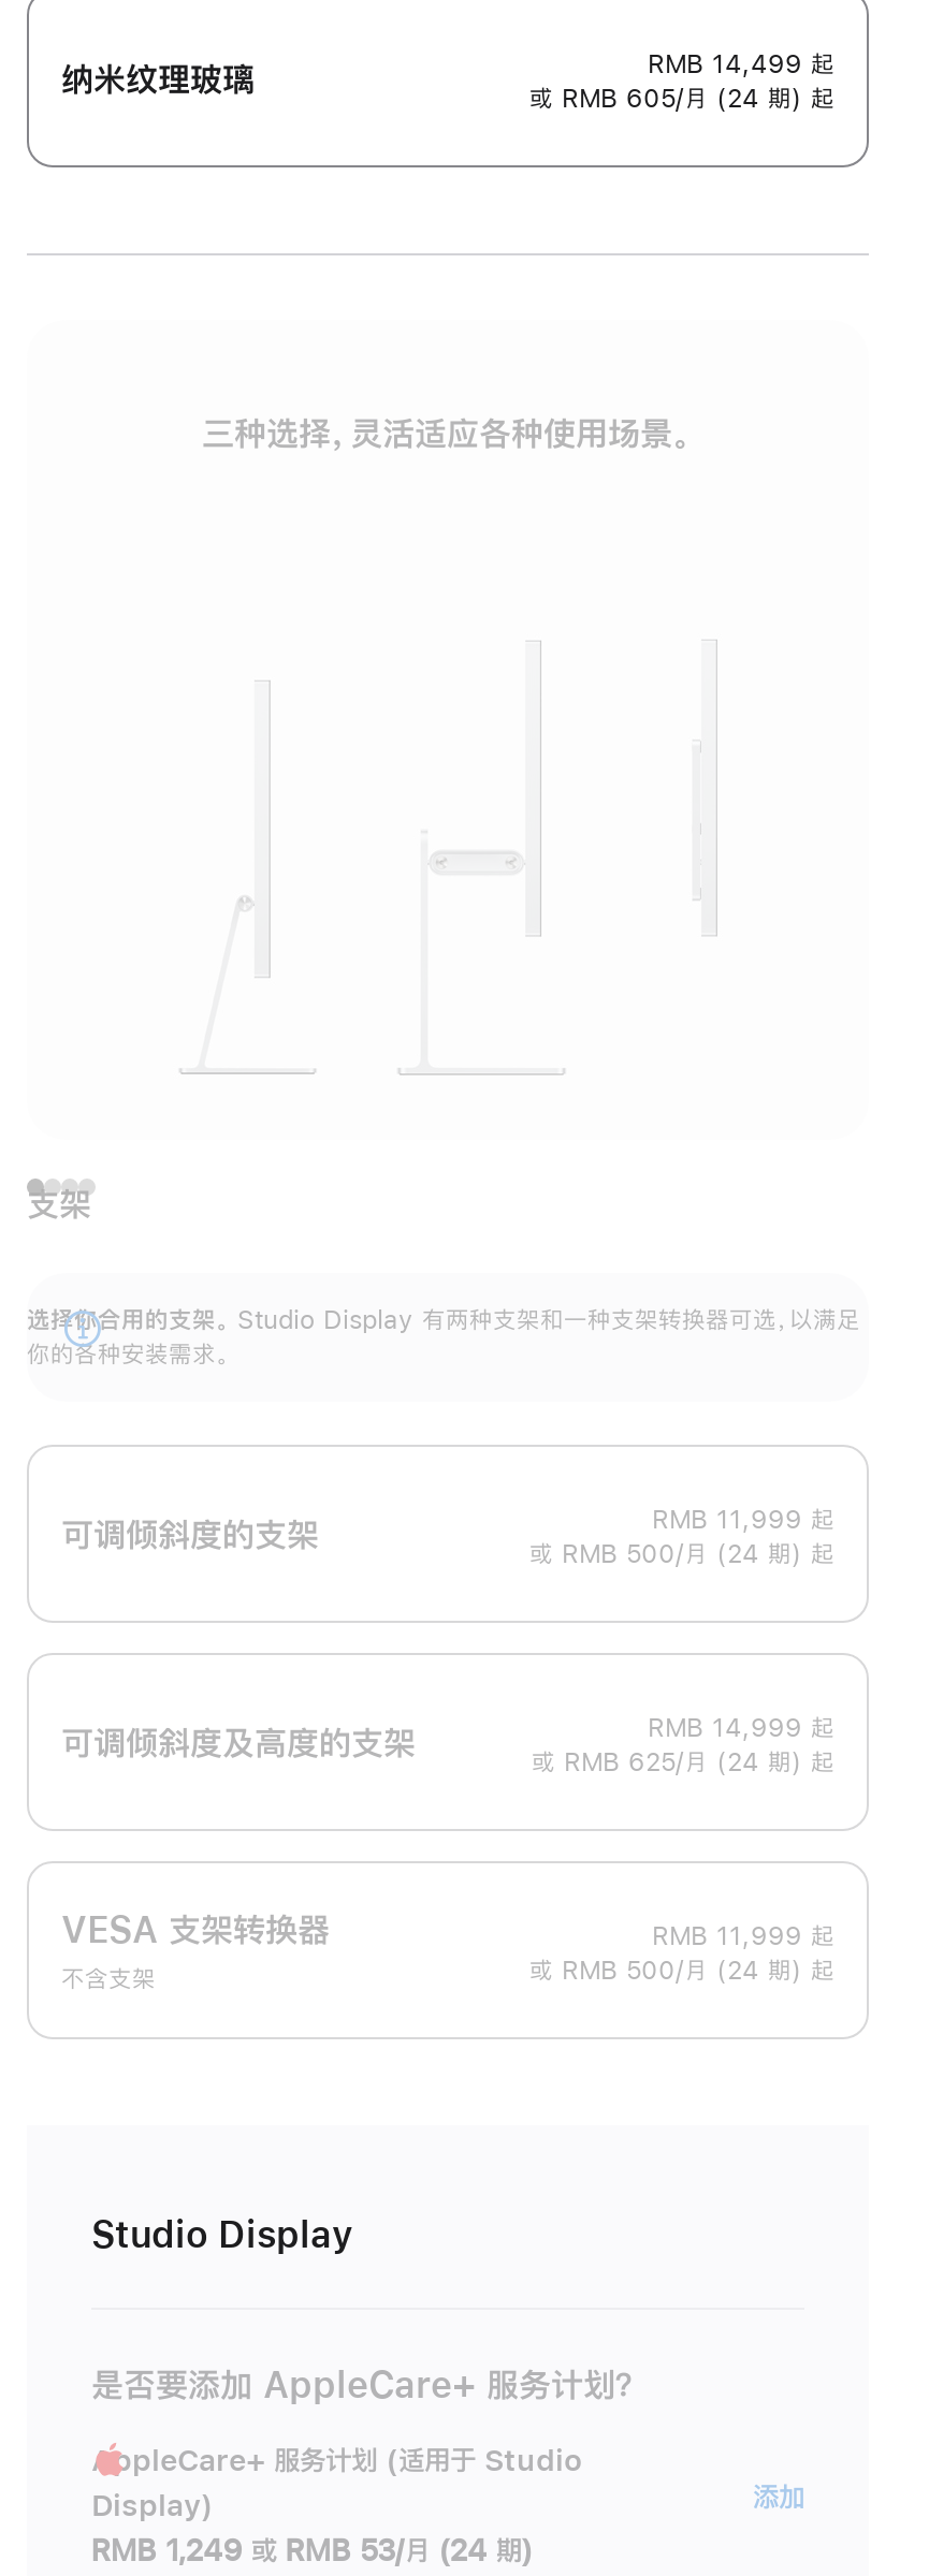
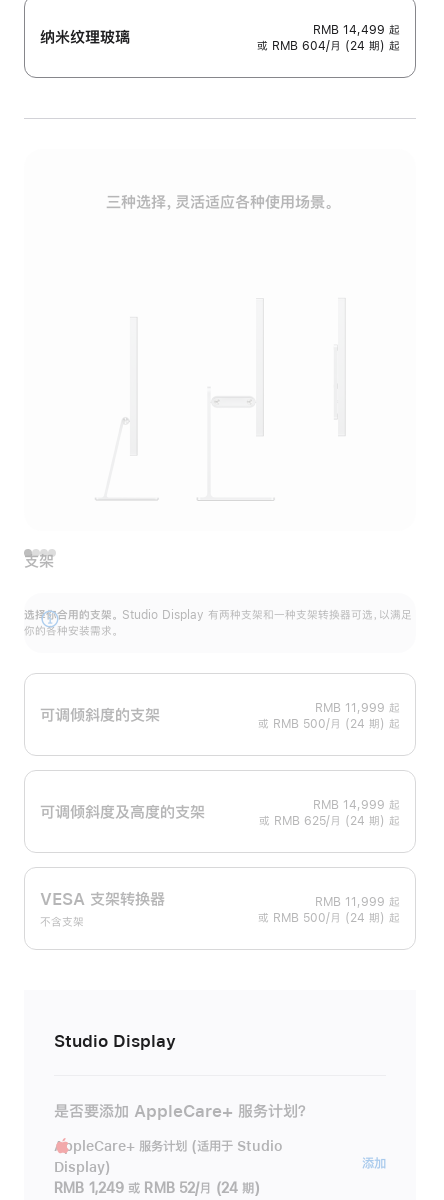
- 或 RMB 605/月 (24 期) 起
+ 或 RMB 604/月 (24 期) 起

- RMB 1,249 或 RMB 53/月 (24 期)
+ RMB 1,249 或 RMB 52/月 (24 期)
